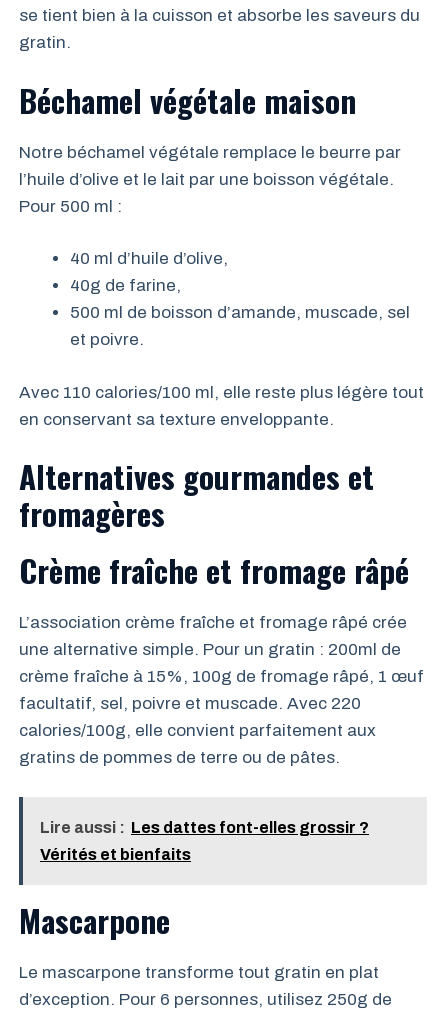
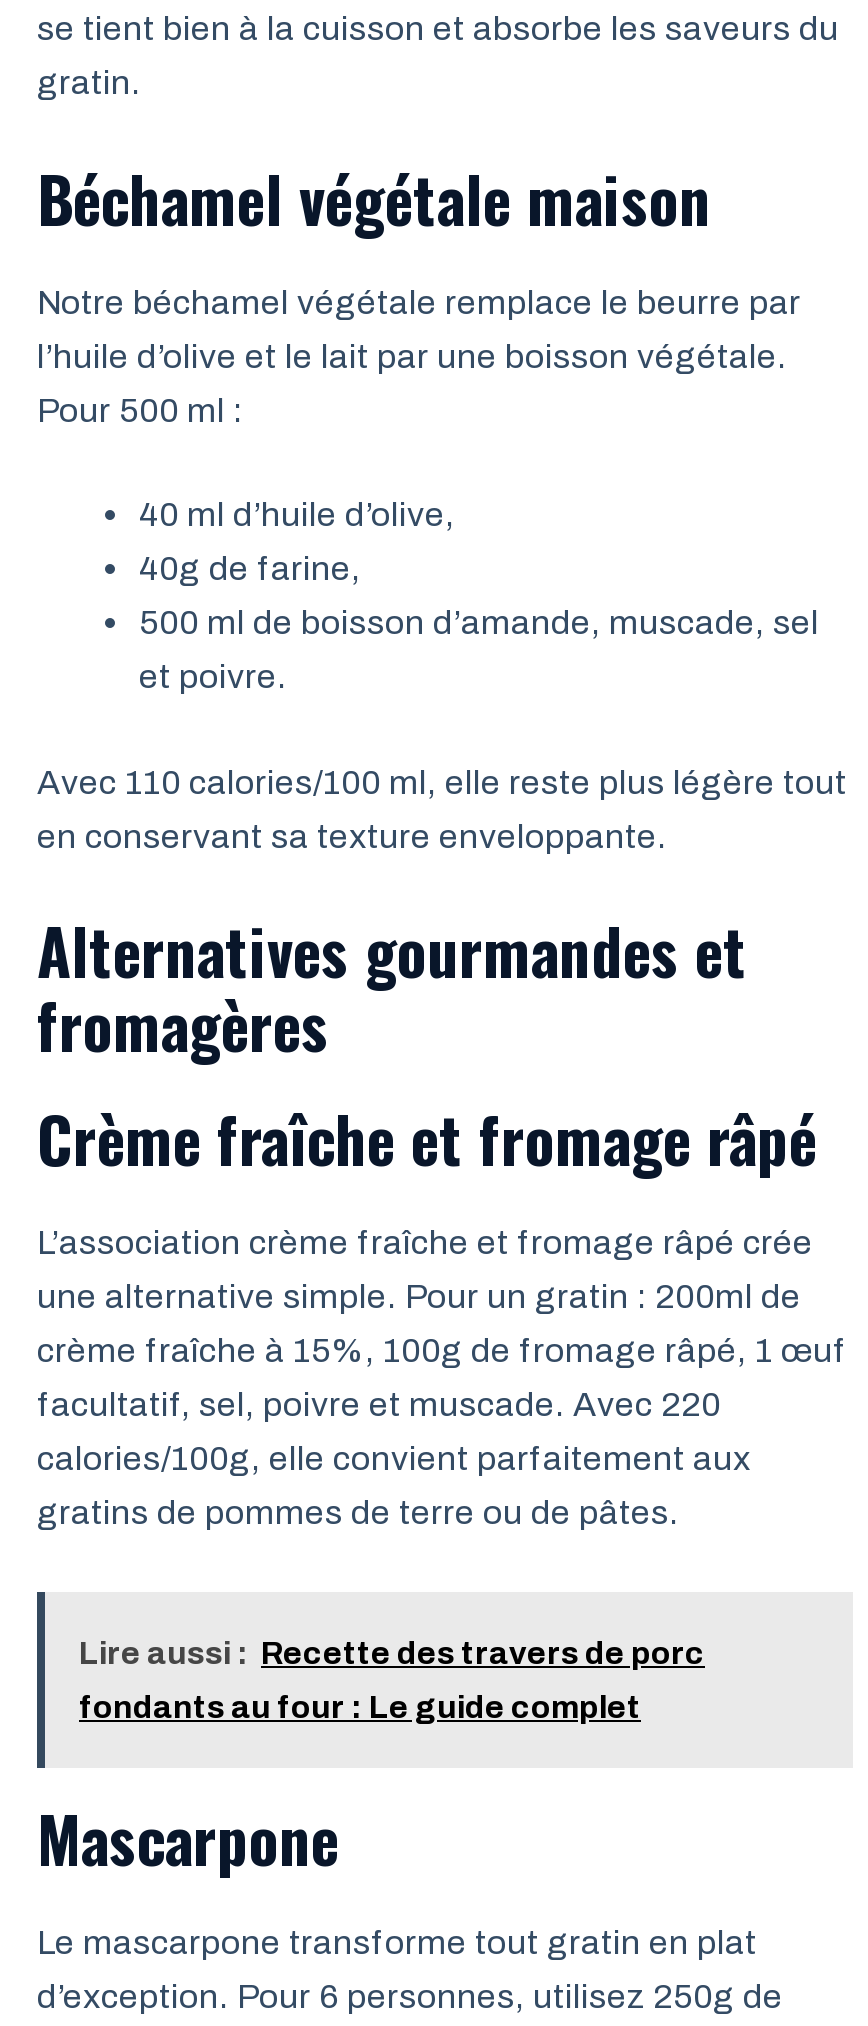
- Lire aussi : Les dattes font-elles grossir ?
+ Lire aussi : Recette des travers de porc

- Vérités et bienfaits
+ fondants au four : Le guide complet
